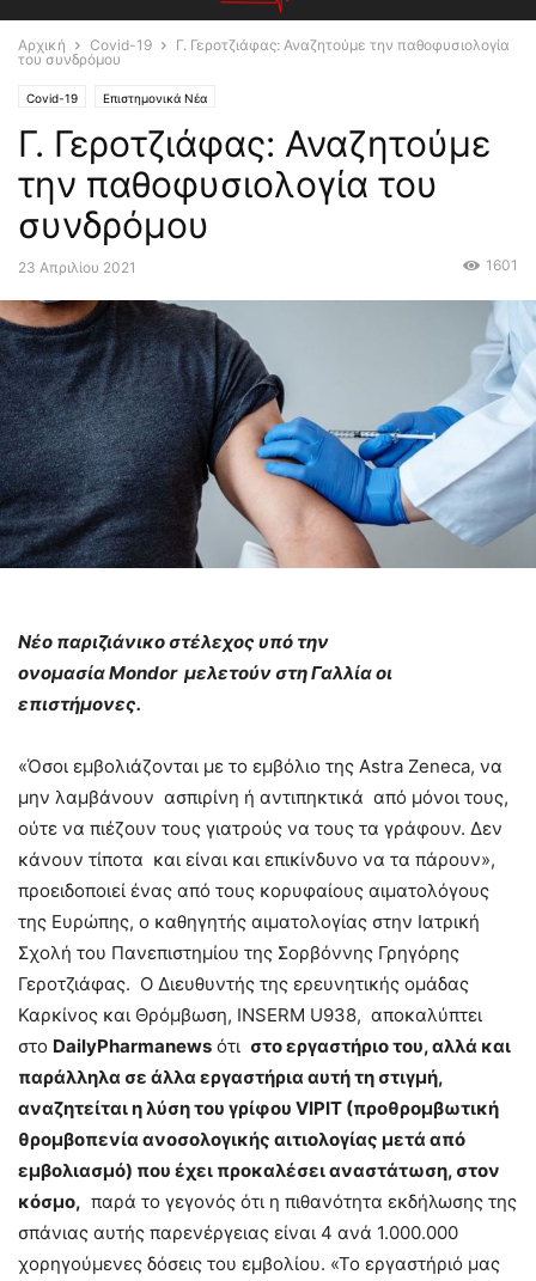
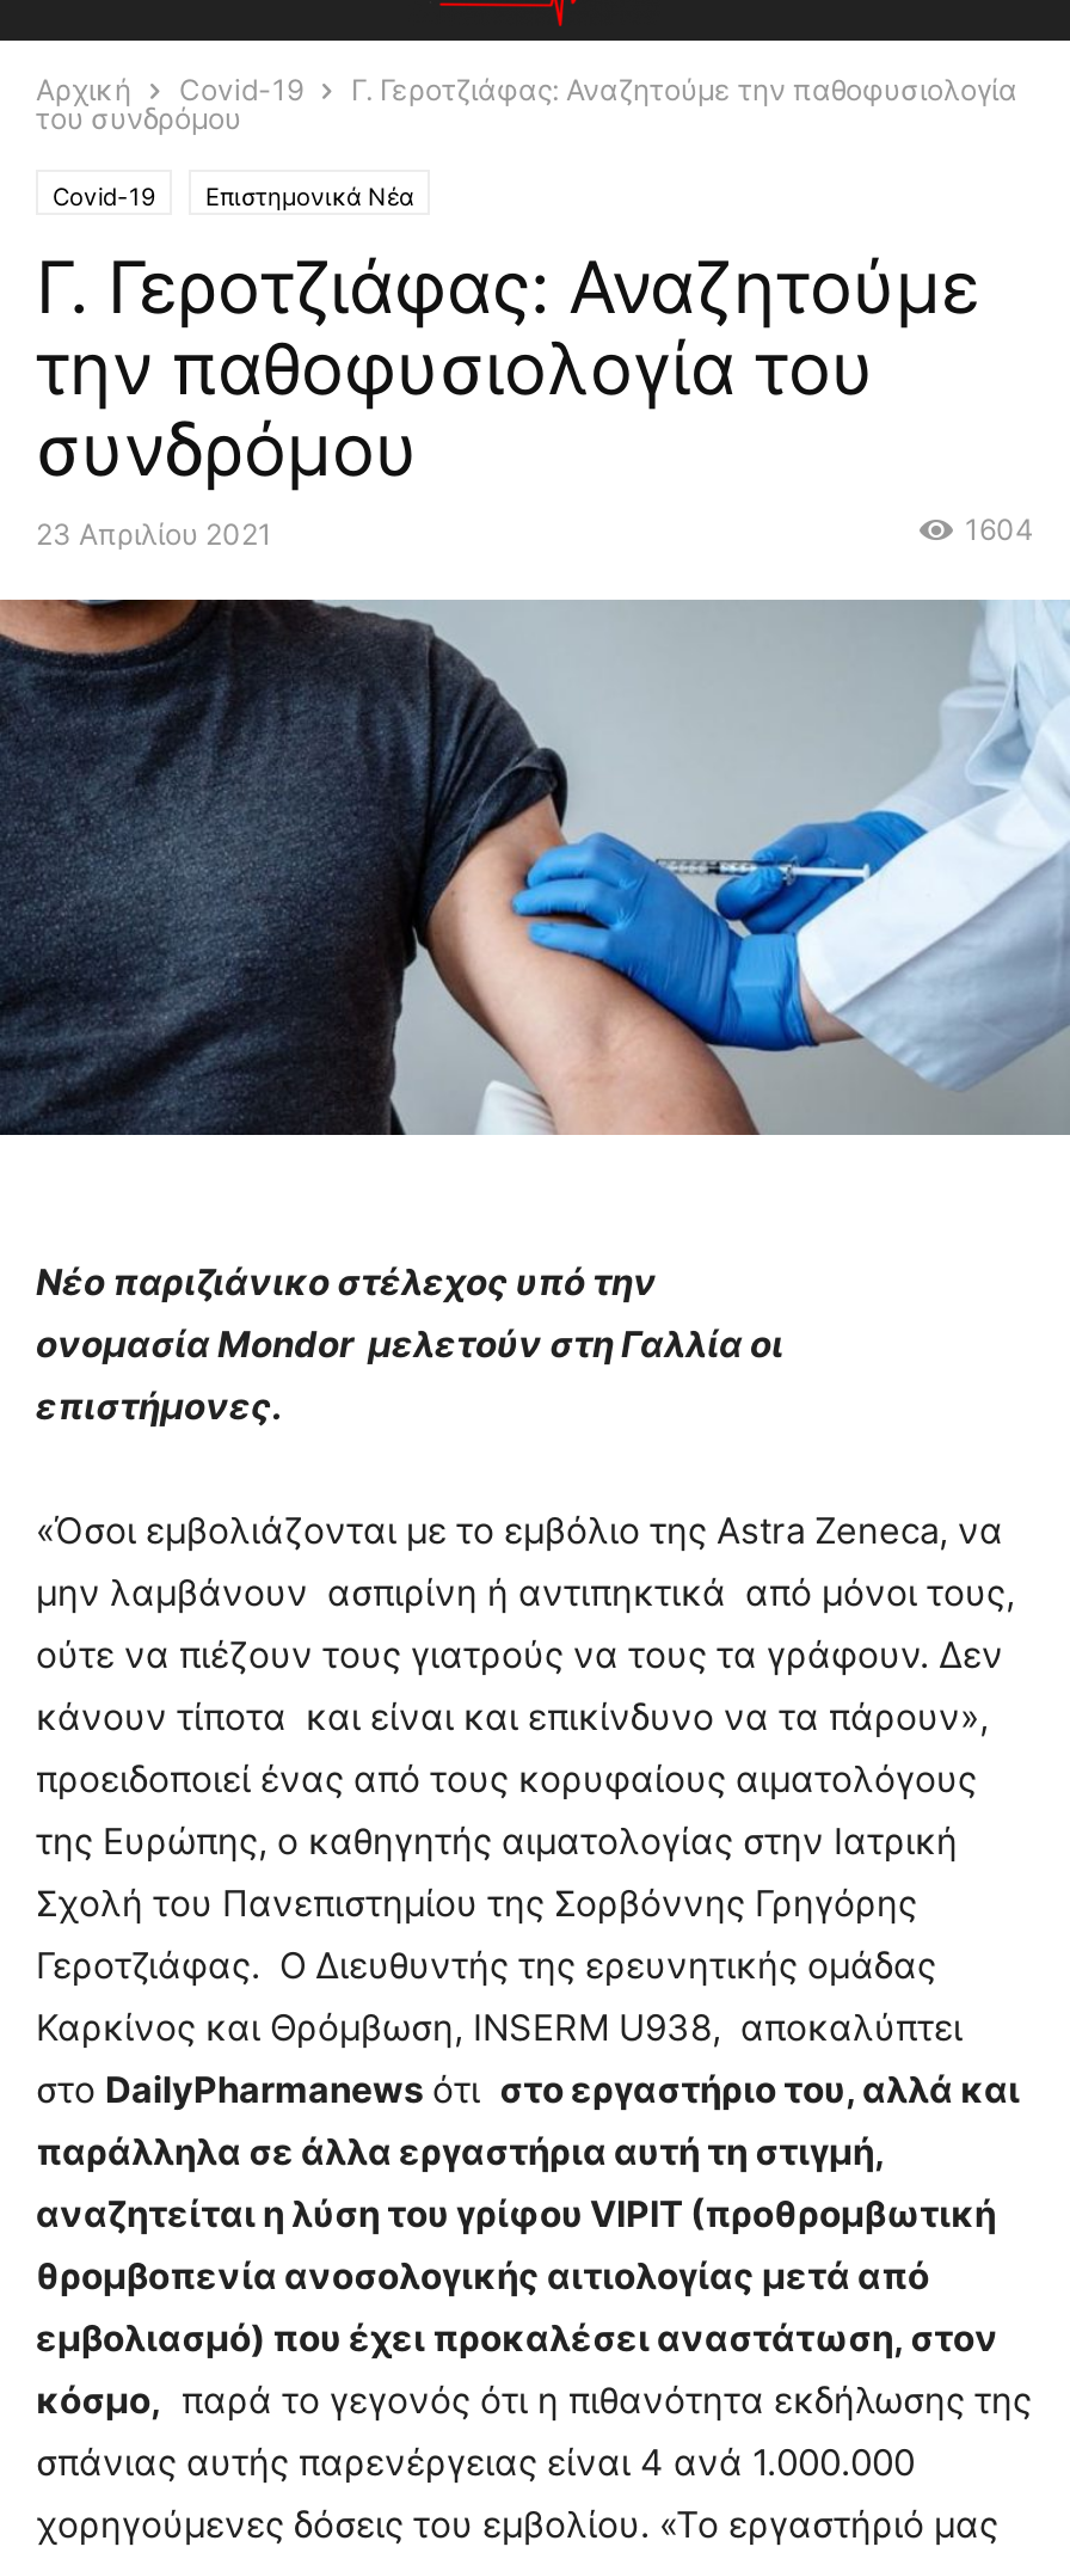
- 1601
+ 1604
